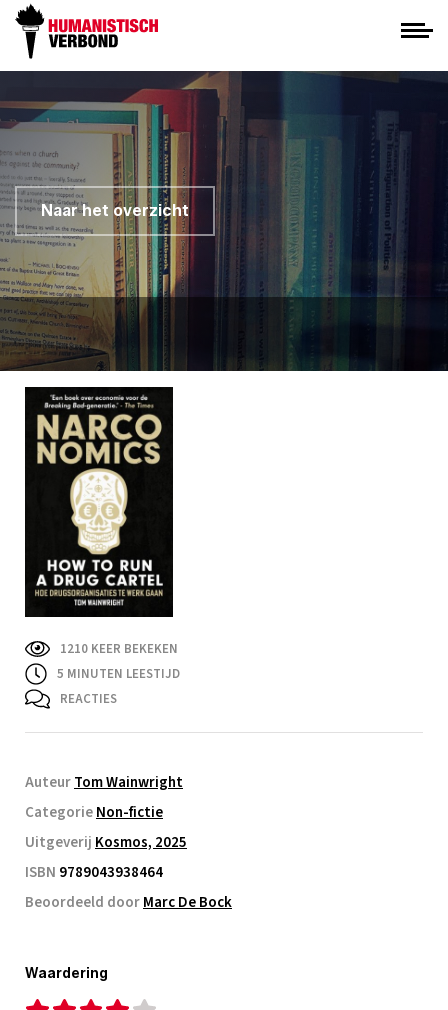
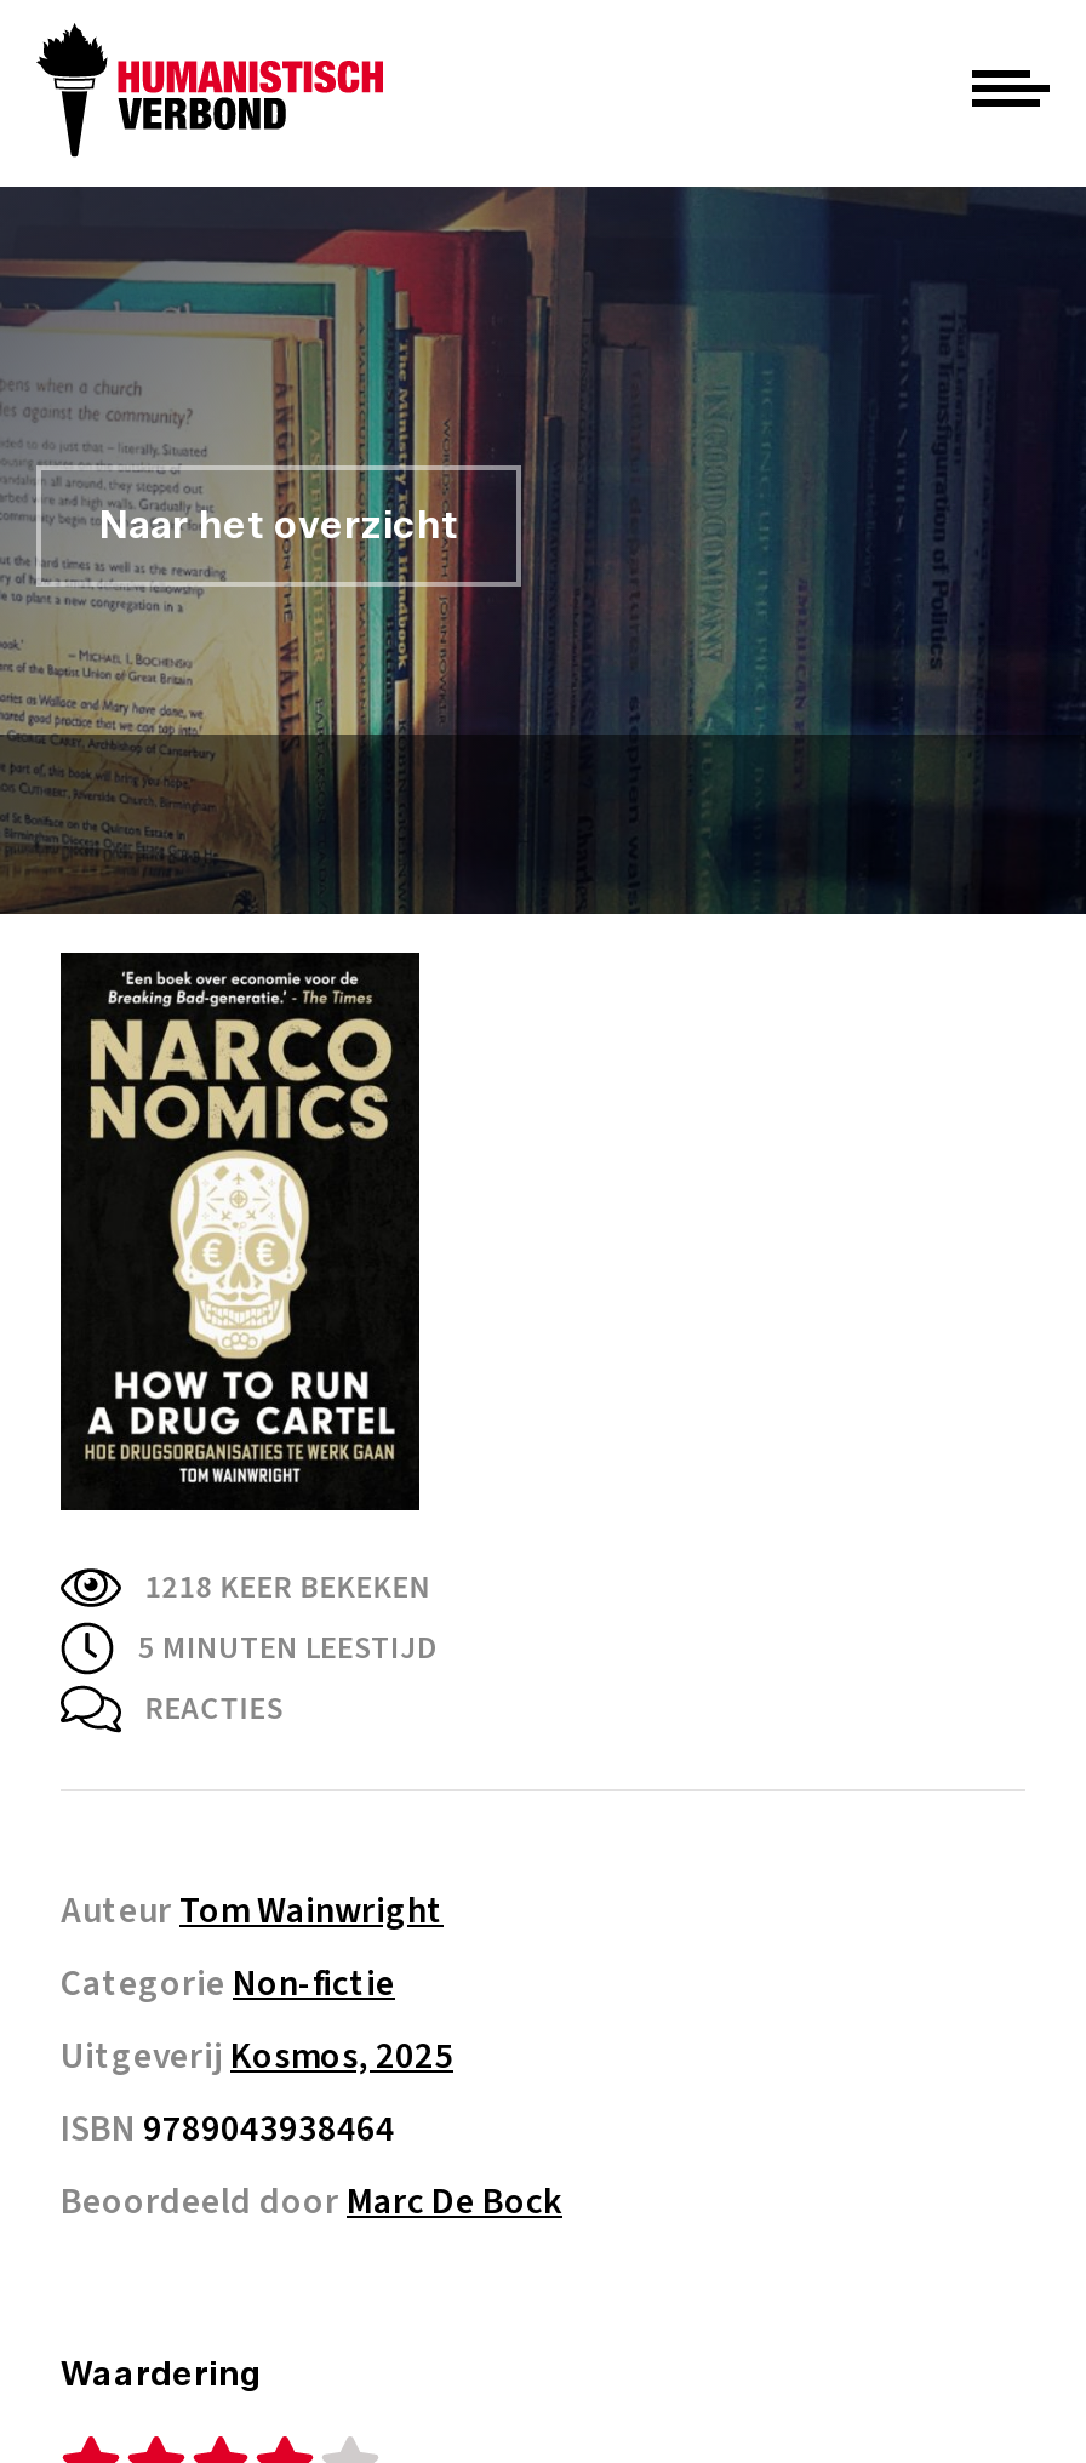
- 1210 KEER BEKEKEN
+ 1218 KEER BEKEKEN
